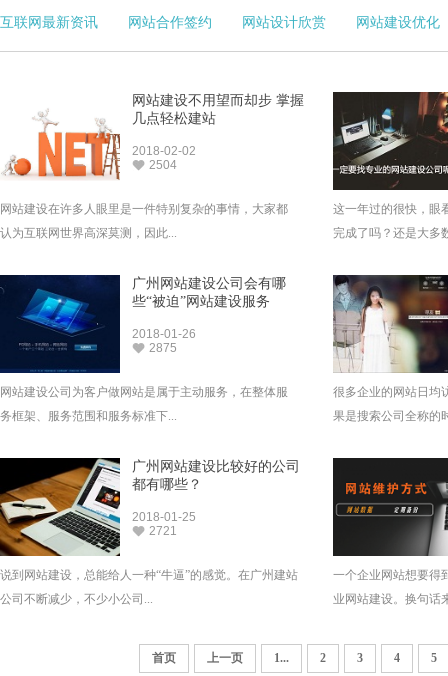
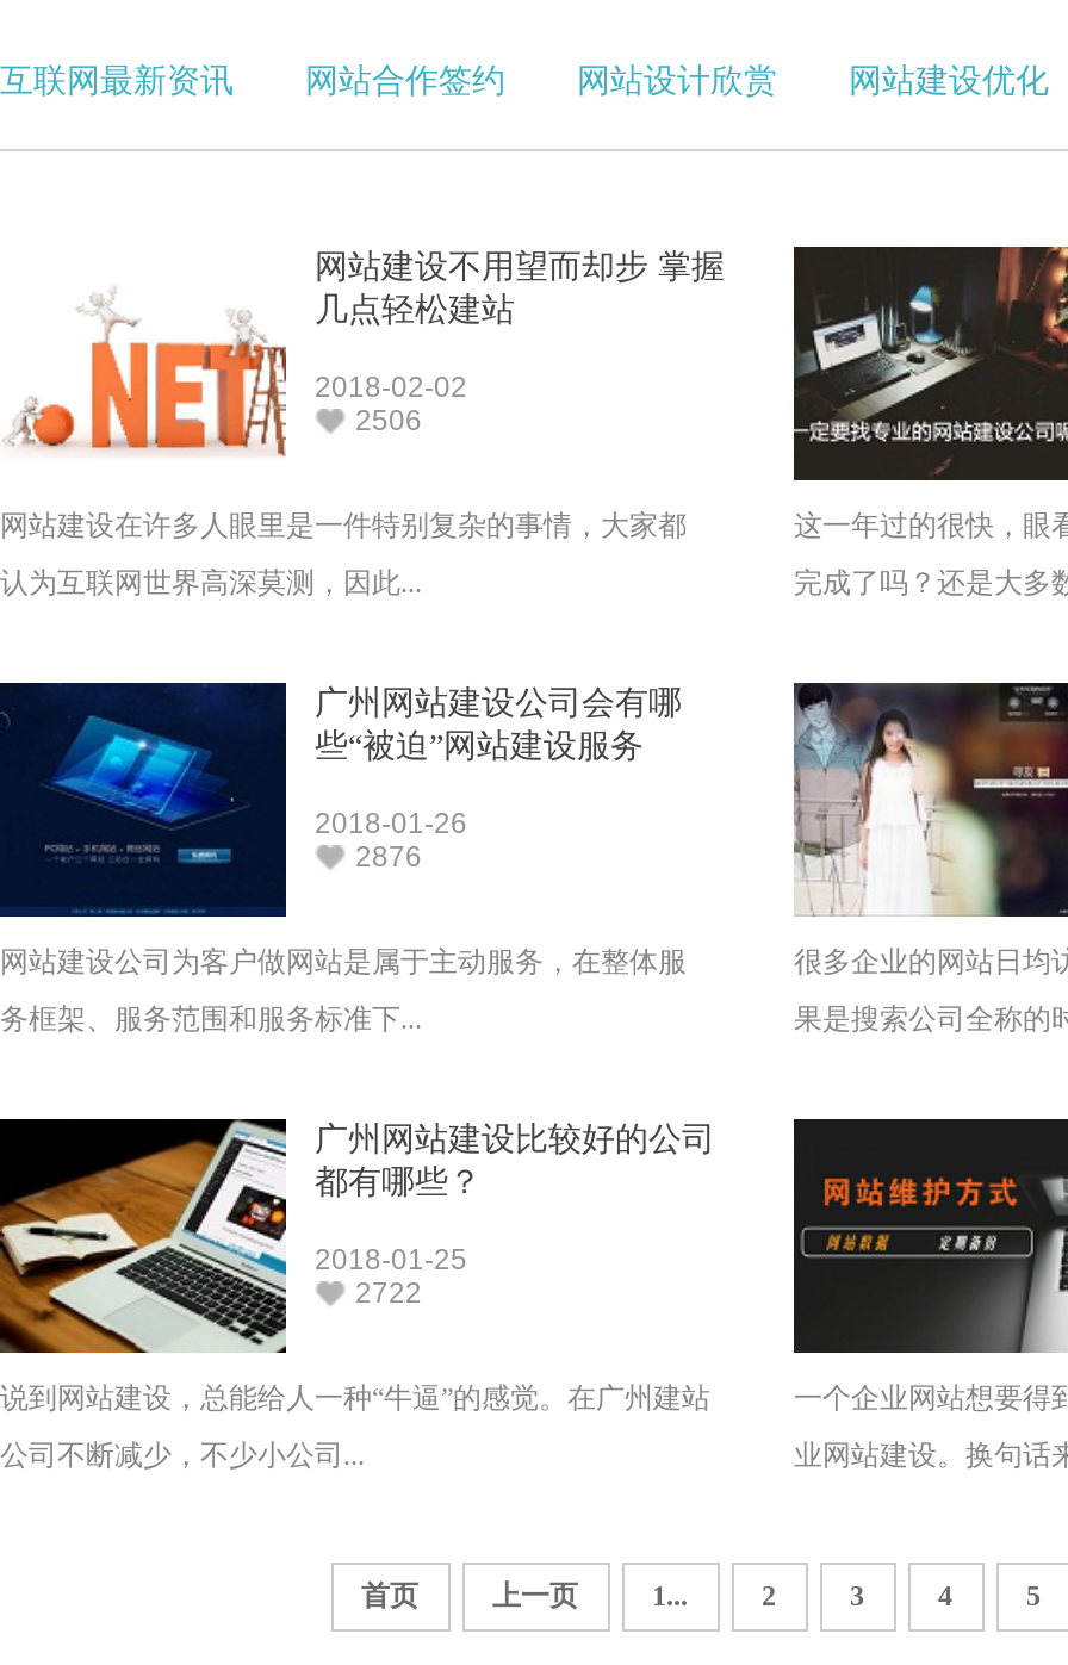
- 2504
+ 2506

- 2875
+ 2876

- 2721
+ 2722
